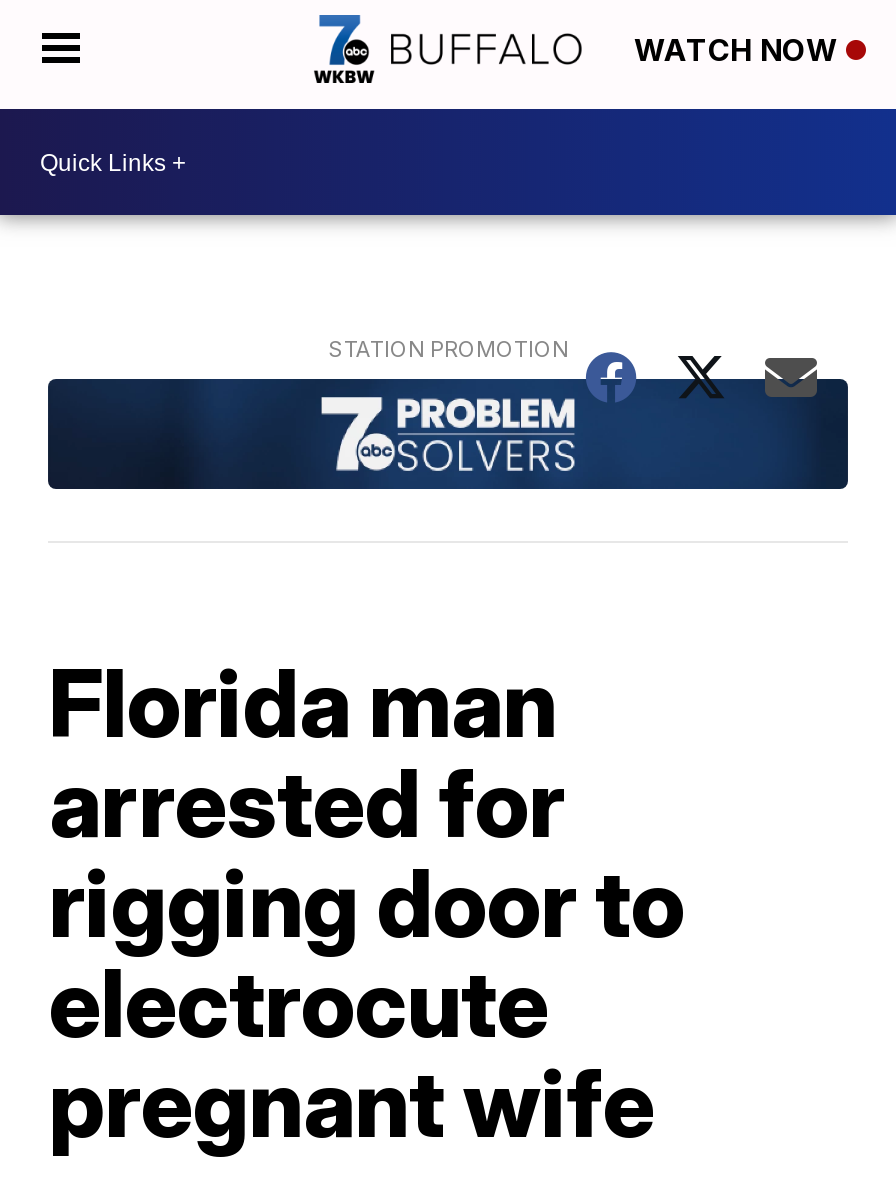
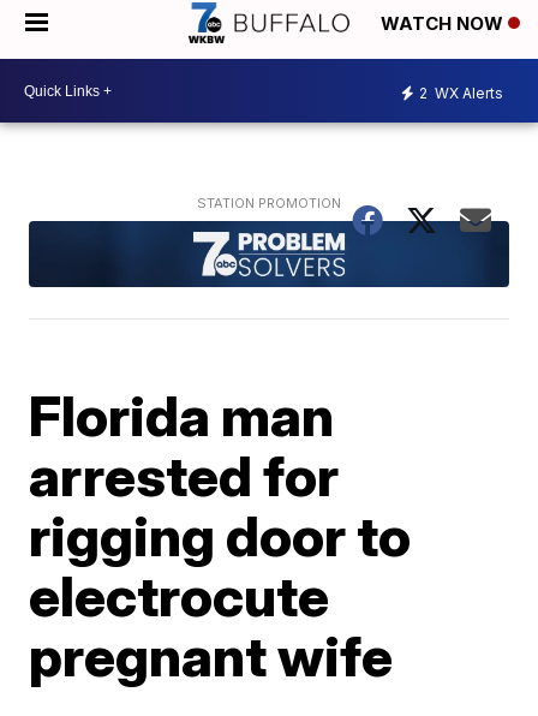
+ 2 WX Alerts
